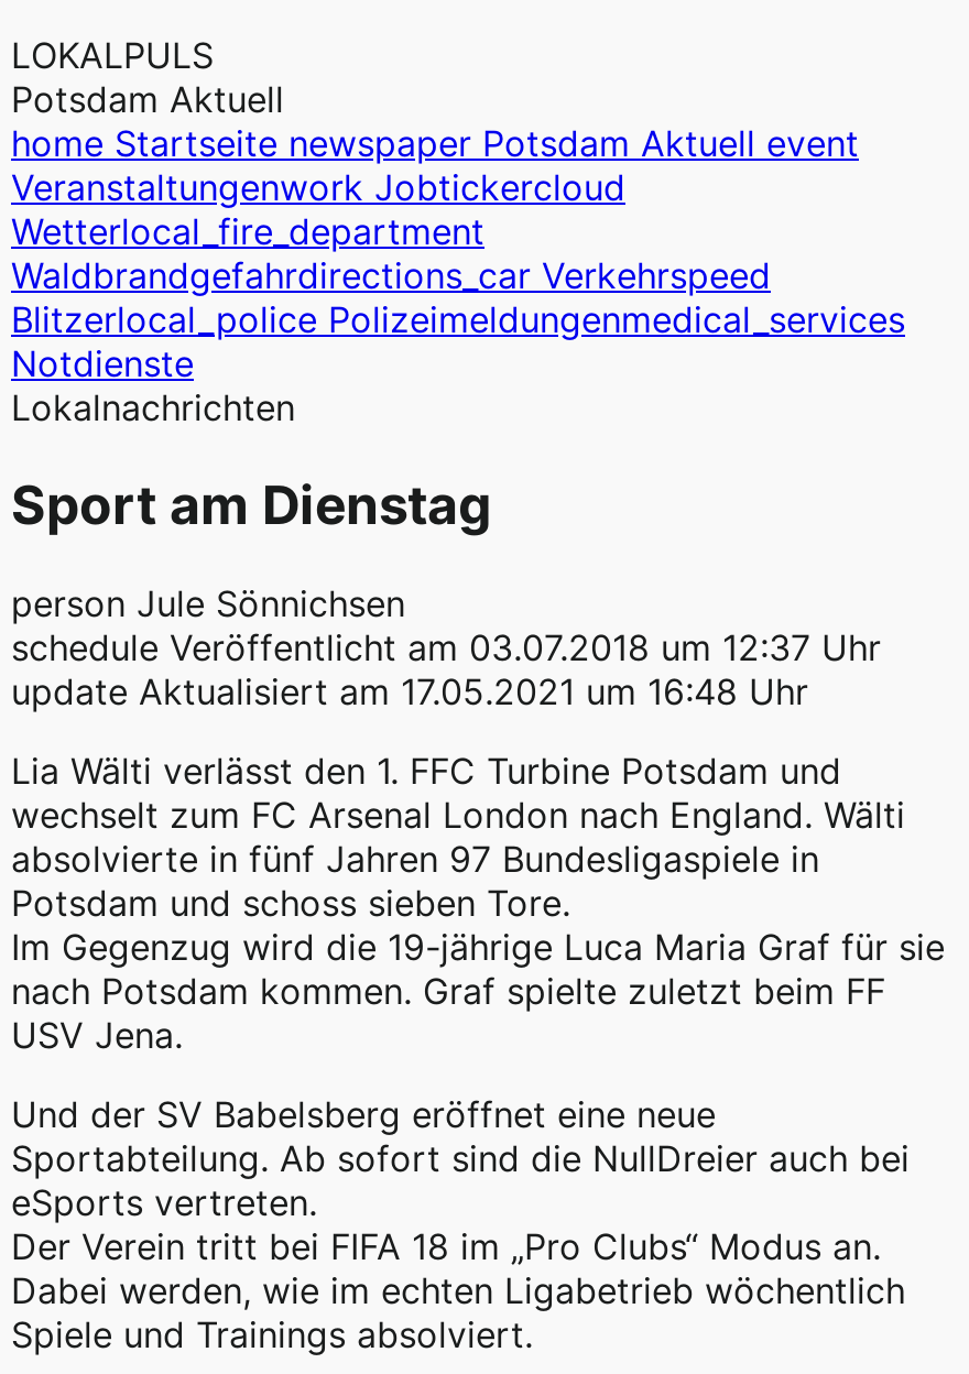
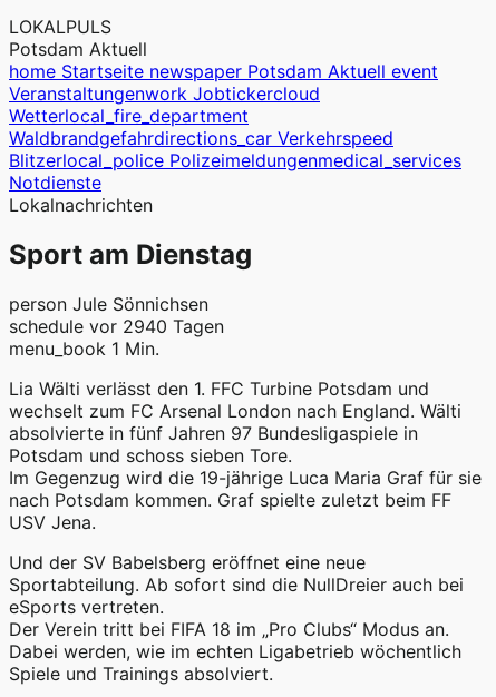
- schedule Veröffentlicht am 03.07.2018 um 12:37 Uhr
- update Aktualisiert am 17.05.2021 um 16:48 Uhr
+ schedule vor 2940 Tagen
+ menu_book 1 Min.
